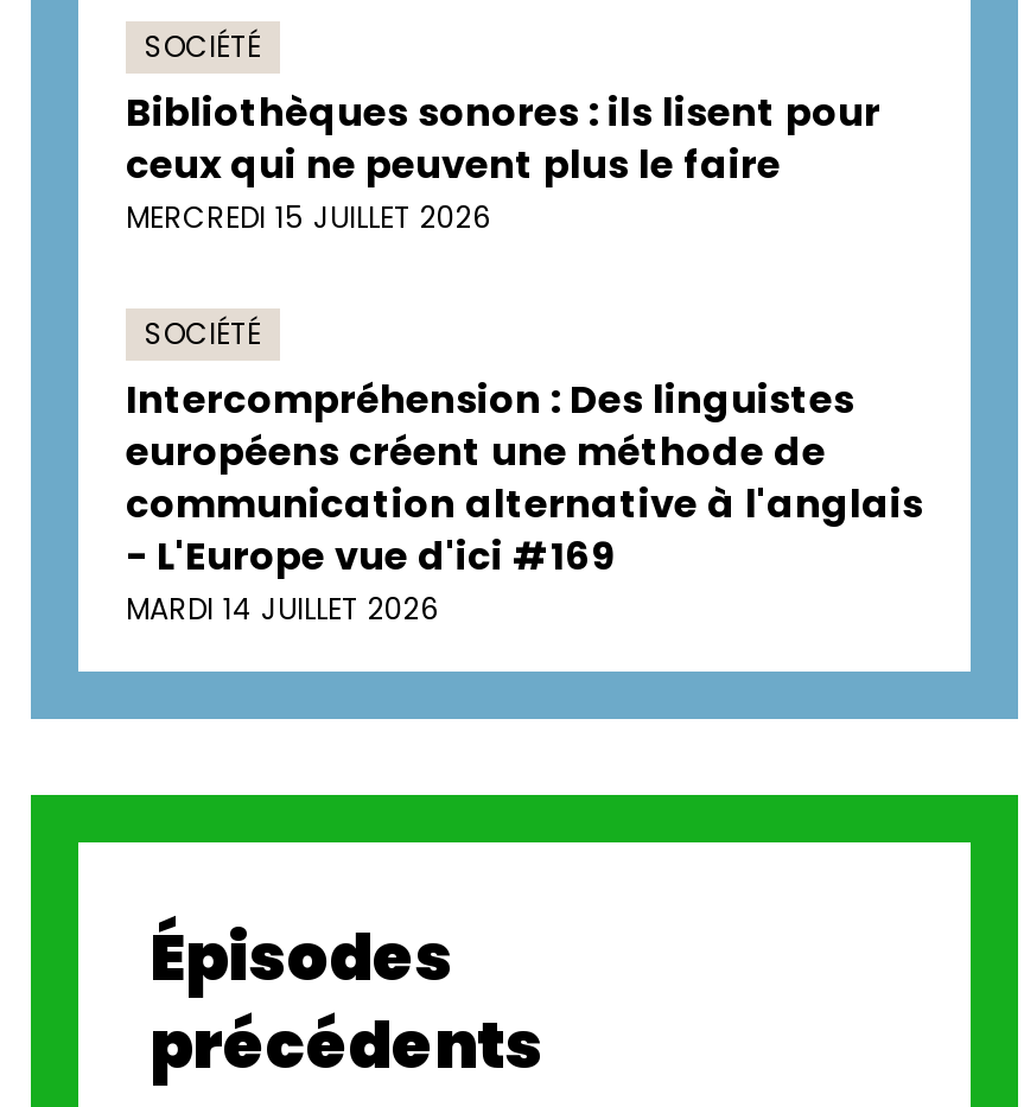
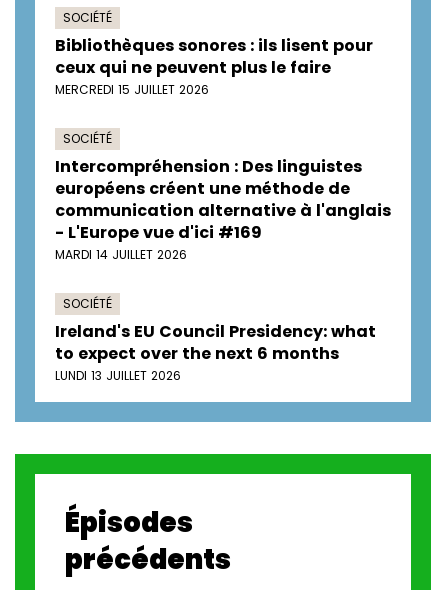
+ SOCIÉTÉ
+ Ireland's EU Council Presidency: what
+ to expect over the next 6 months
+ LUNDI 13 JUILLET 2026
